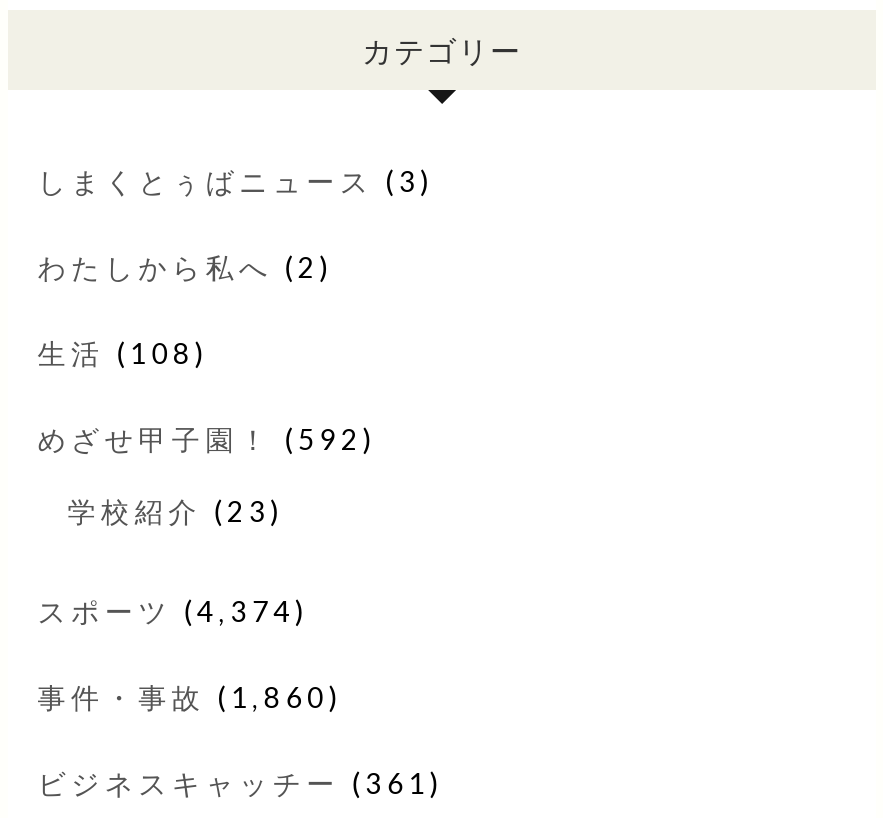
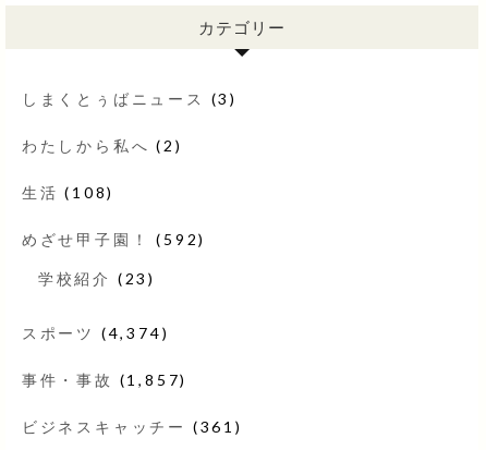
- 事件・事故(1,860)
+ 事件・事故(1,857)
